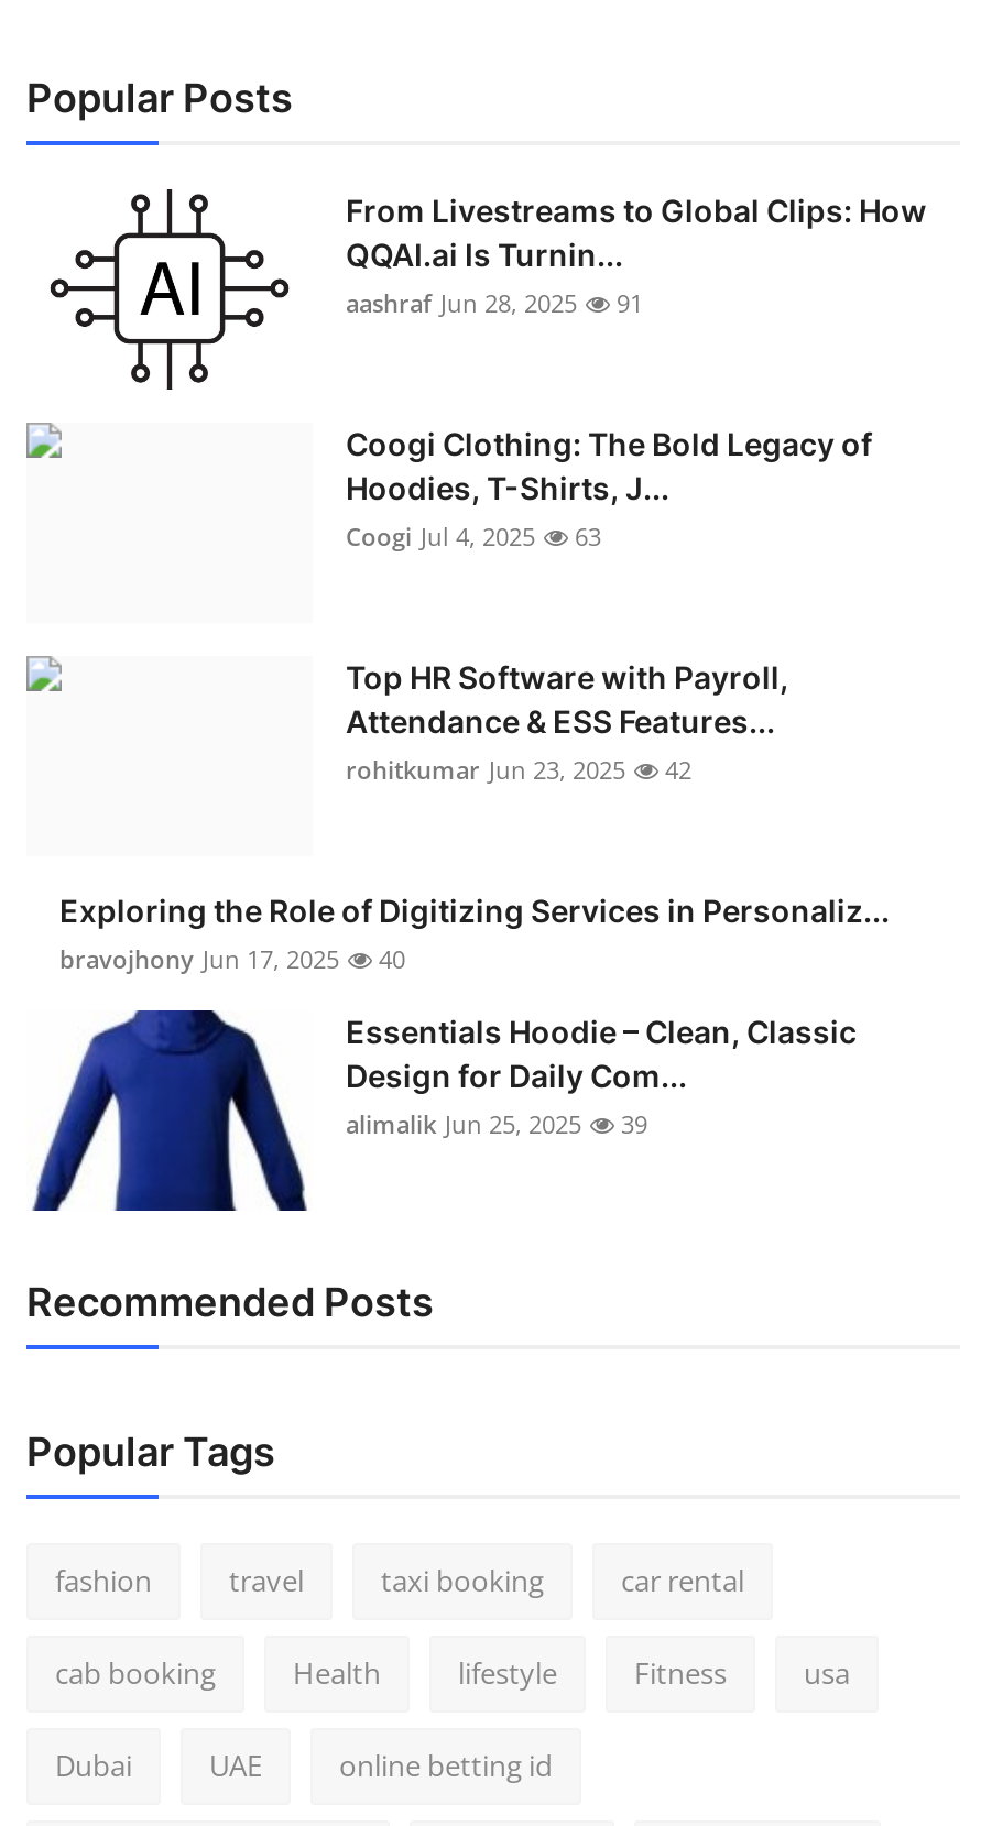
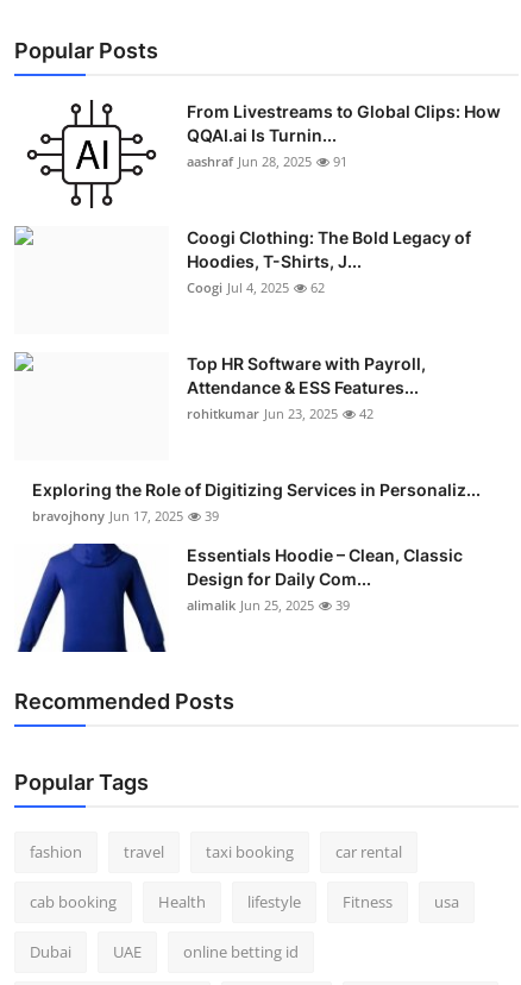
- Coogi Jul 4, 2025 63
+ Coogi Jul 4, 2025 62

- bravojhony Jun 17, 2025 40
+ bravojhony Jun 17, 2025 39
